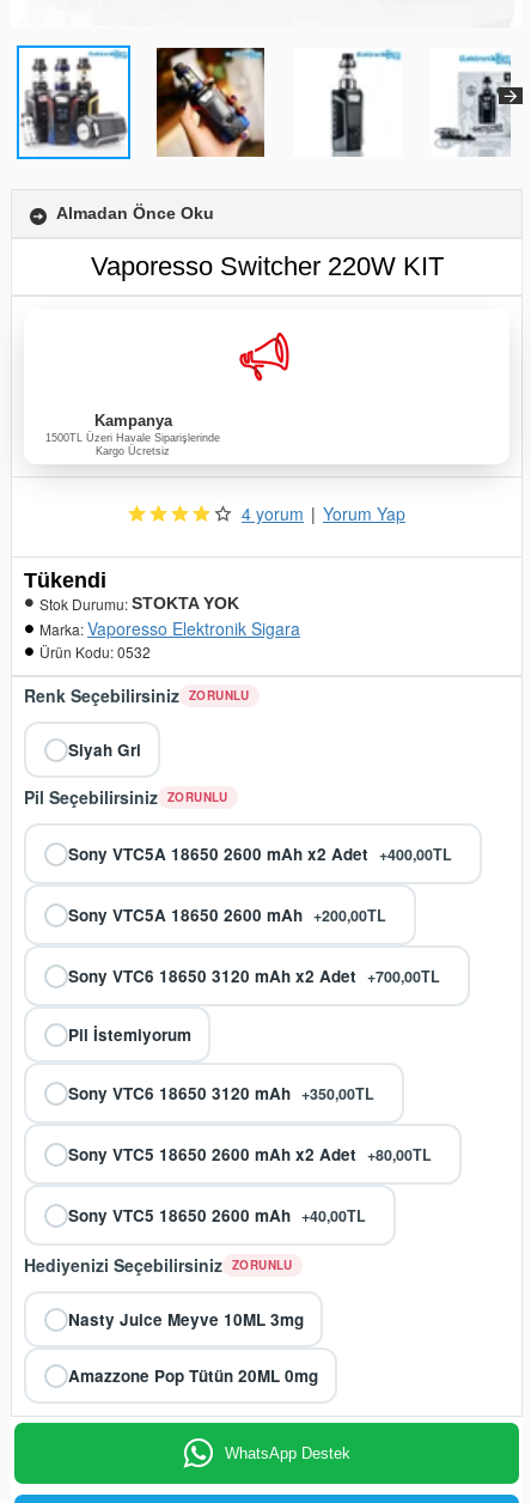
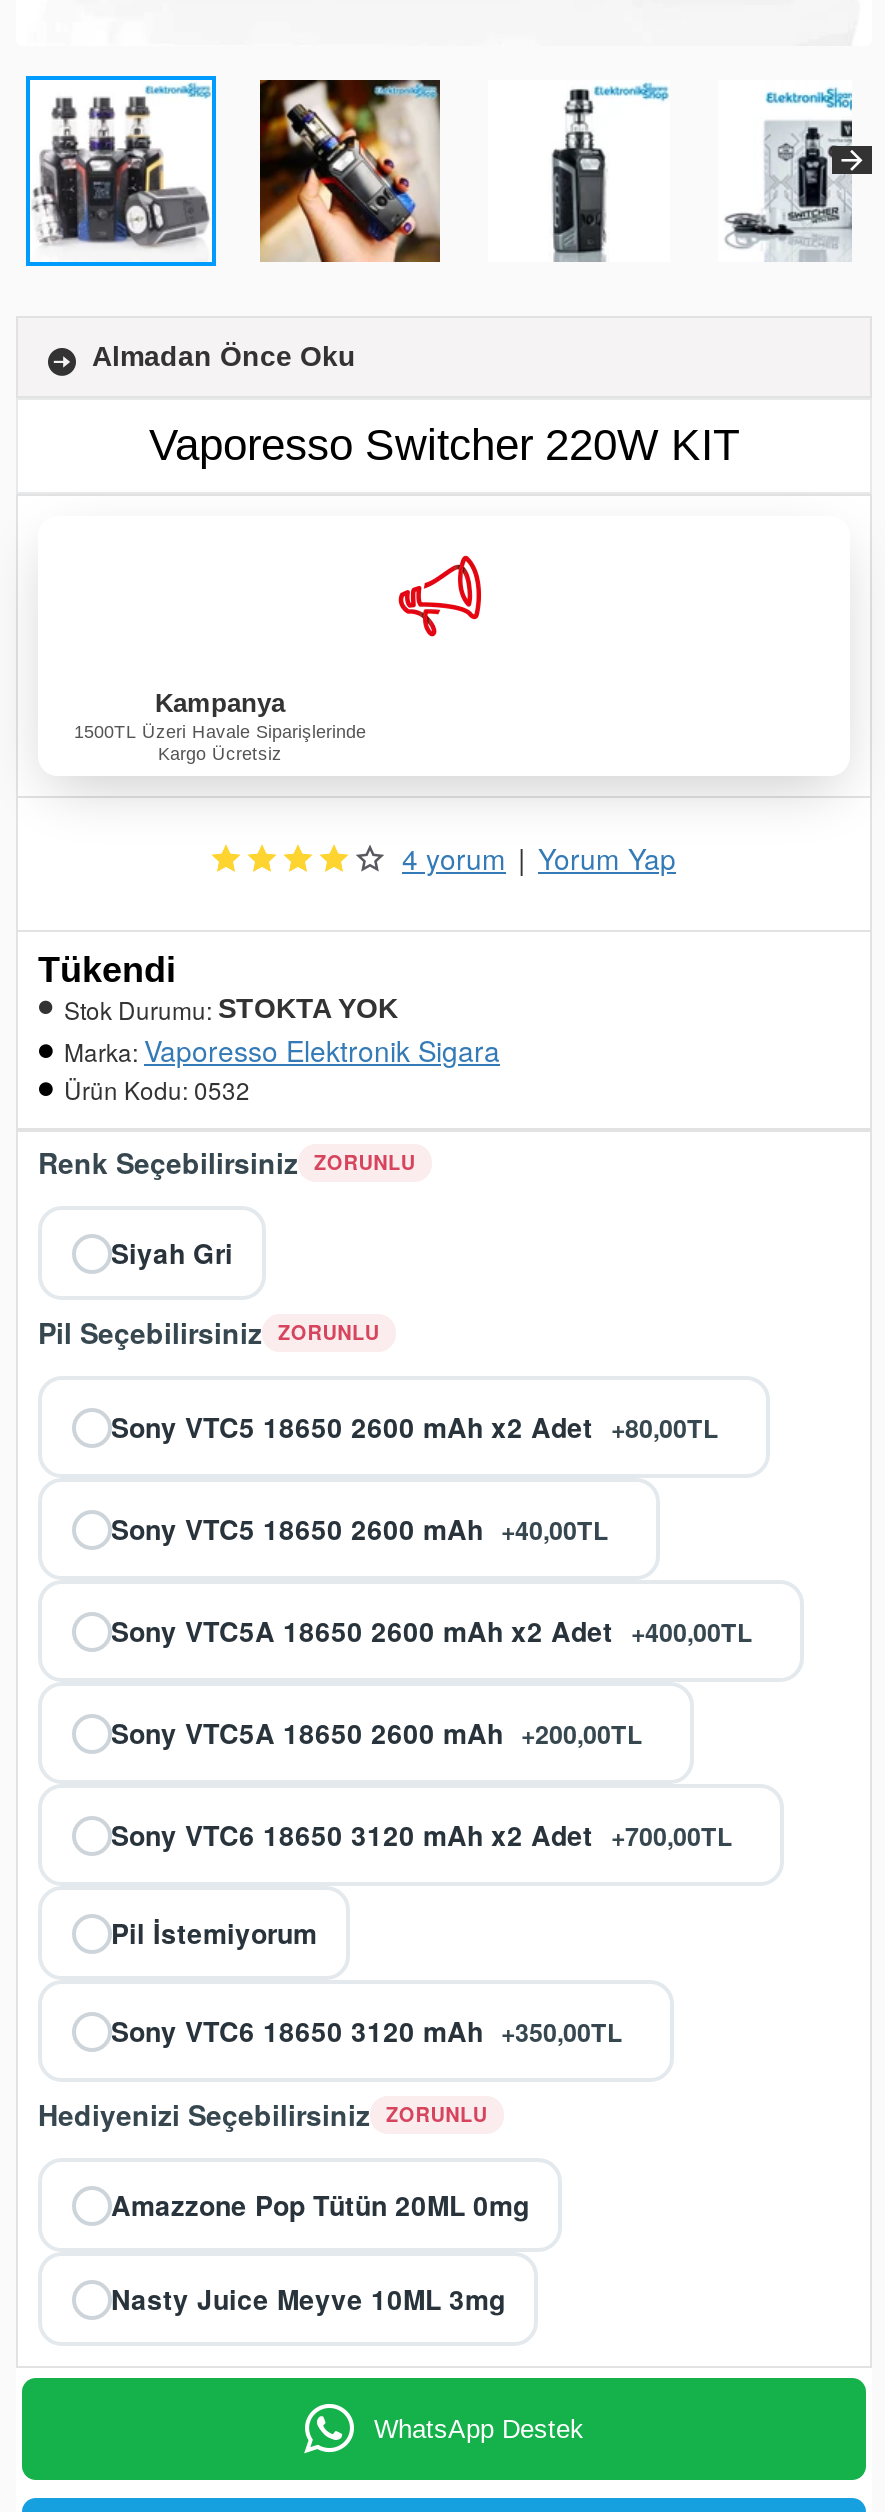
moved down: Sony VTC5A 18650 2600 mAh x2 Adet +400,00TL | Sony VTC5A 18650 2600 mAh +200,00TL | Sony VTC6 18650 3120 mAh x2 Adet +700,00TL | Pil İstemiyorum | Sony VTC6 18650 3120 mAh +350,00TL

moved up: Sony VTC5 18650 2600 mAh x2 Adet +80,00TL | Sony VTC5 18650 2600 mAh +40,00TL

moved down: Nasty Juice Meyve 10ML 3mg

moved up: Amazzone Pop Tütün 20ML 0mg
